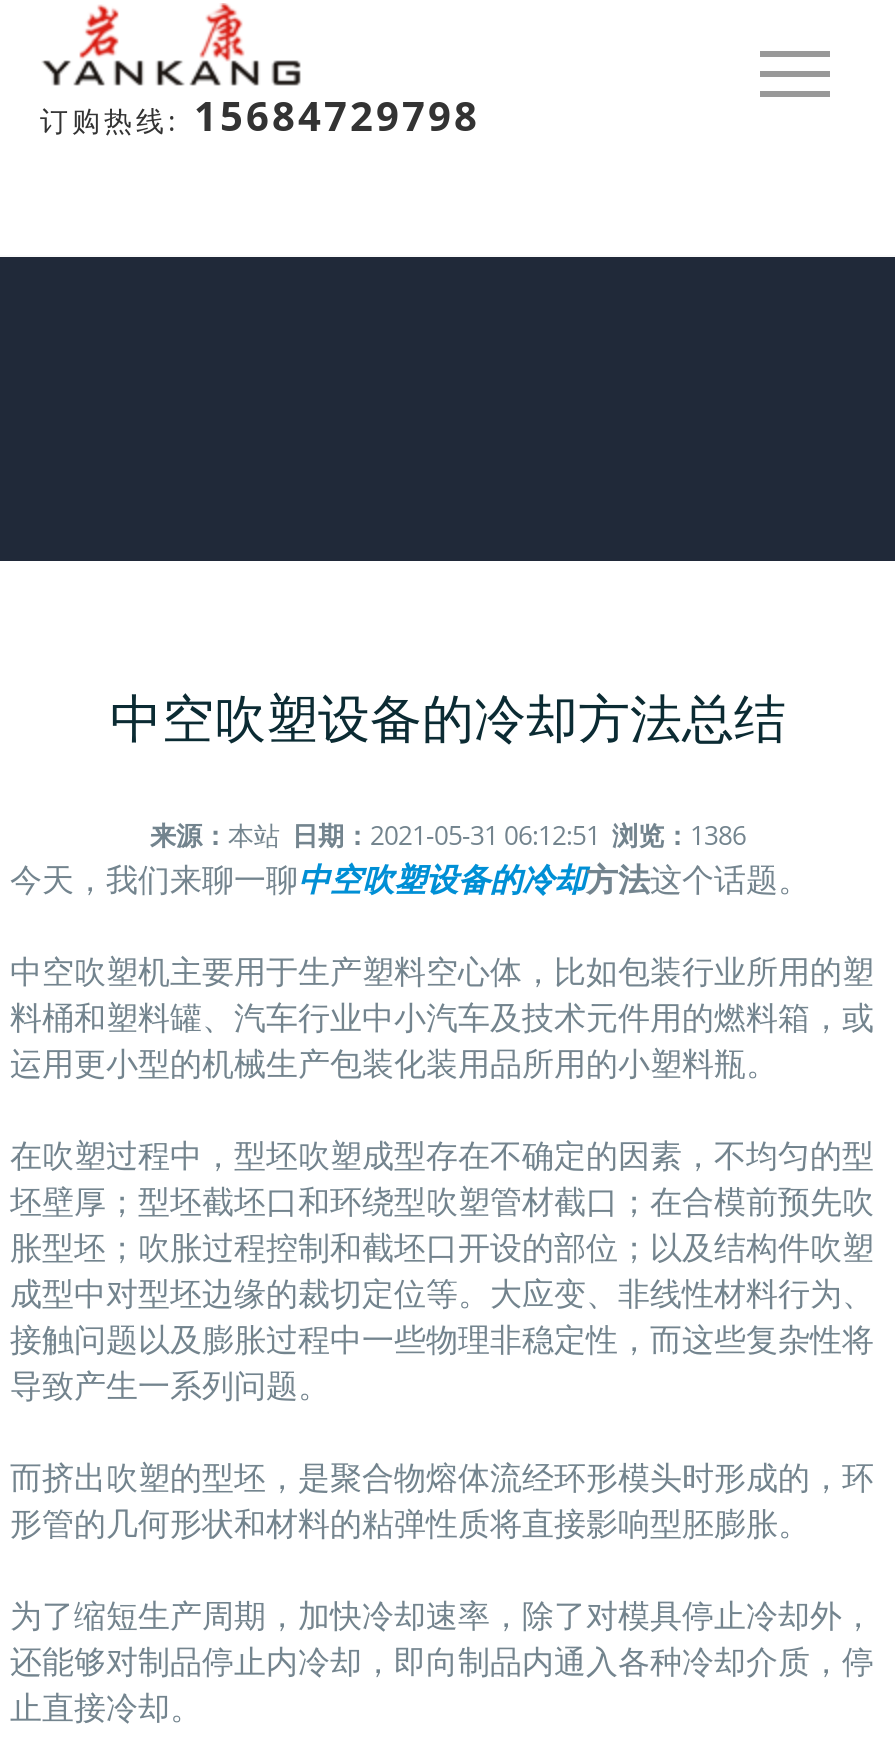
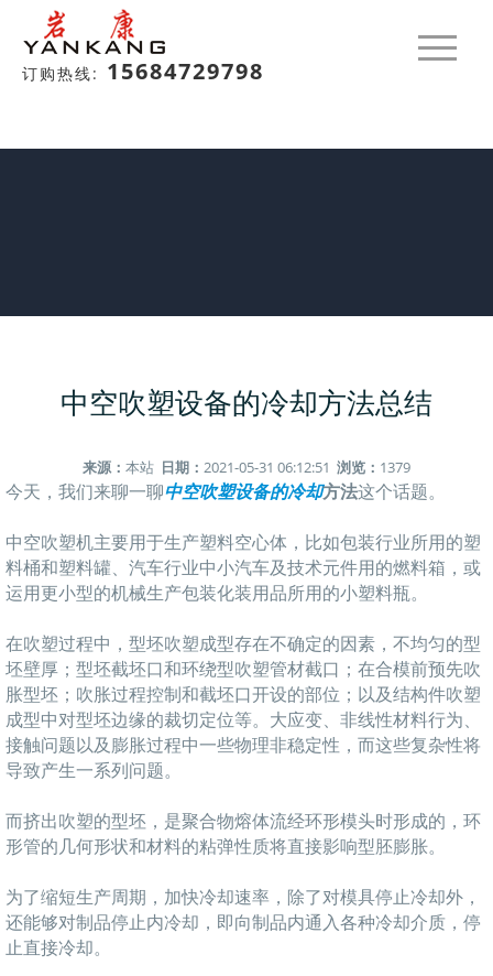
- 来源：本站 日期：2021-05-31 06:12:51 浏览：1386
+ 来源：本站 日期：2021-05-31 06:12:51 浏览：1379
